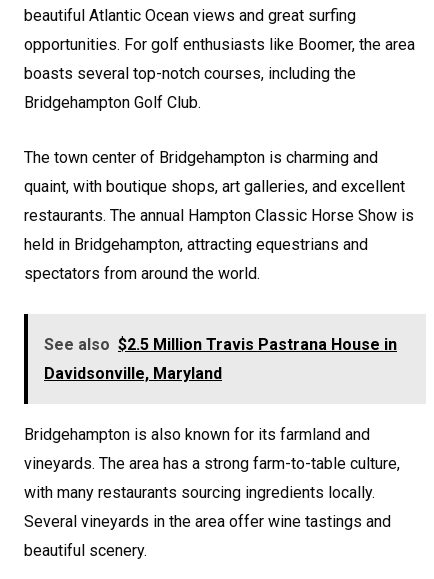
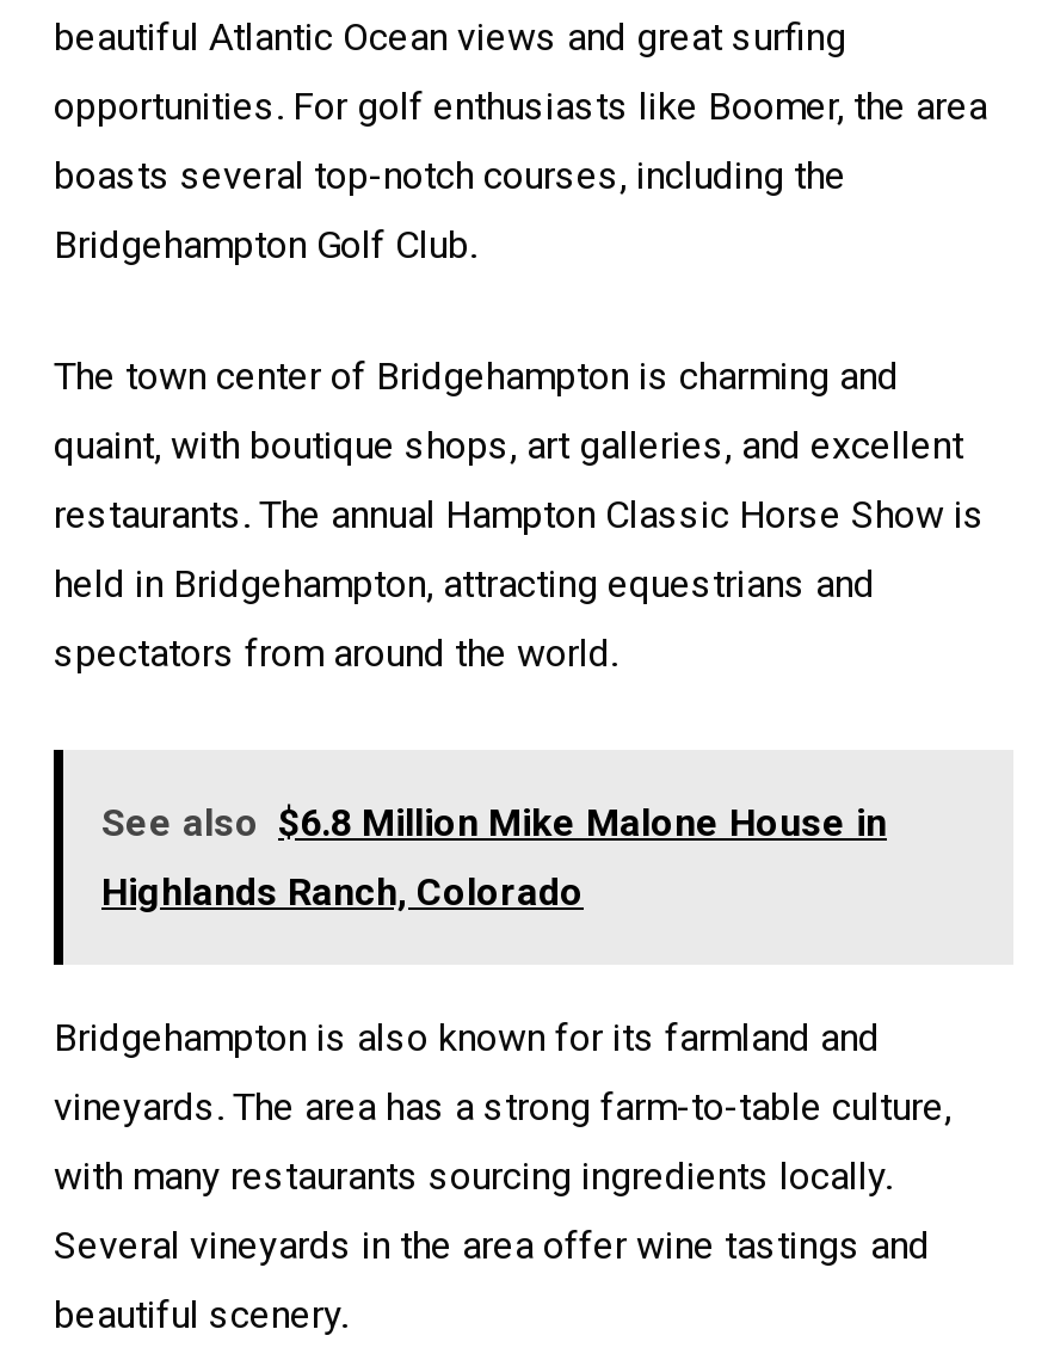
- See also $2.5 Million Travis Pastrana House in
+ See also $6.8 Million Mike Malone House in

- Davidsonville, Maryland
+ Highlands Ranch, Colorado
